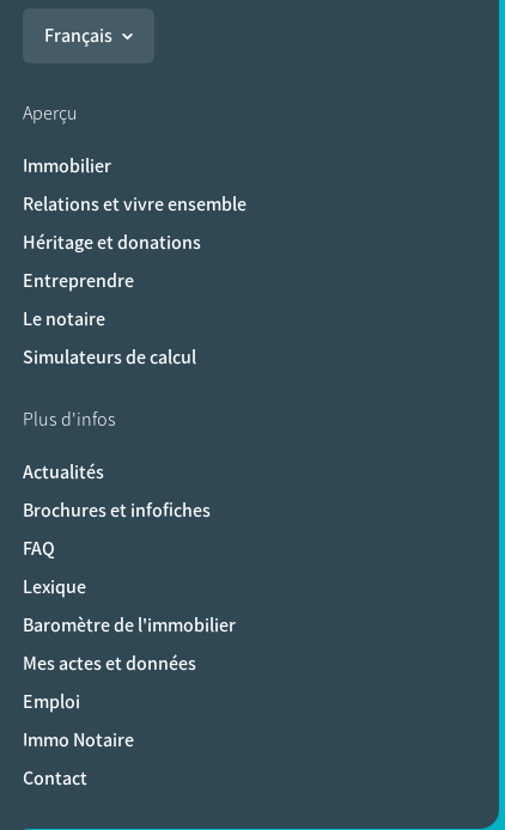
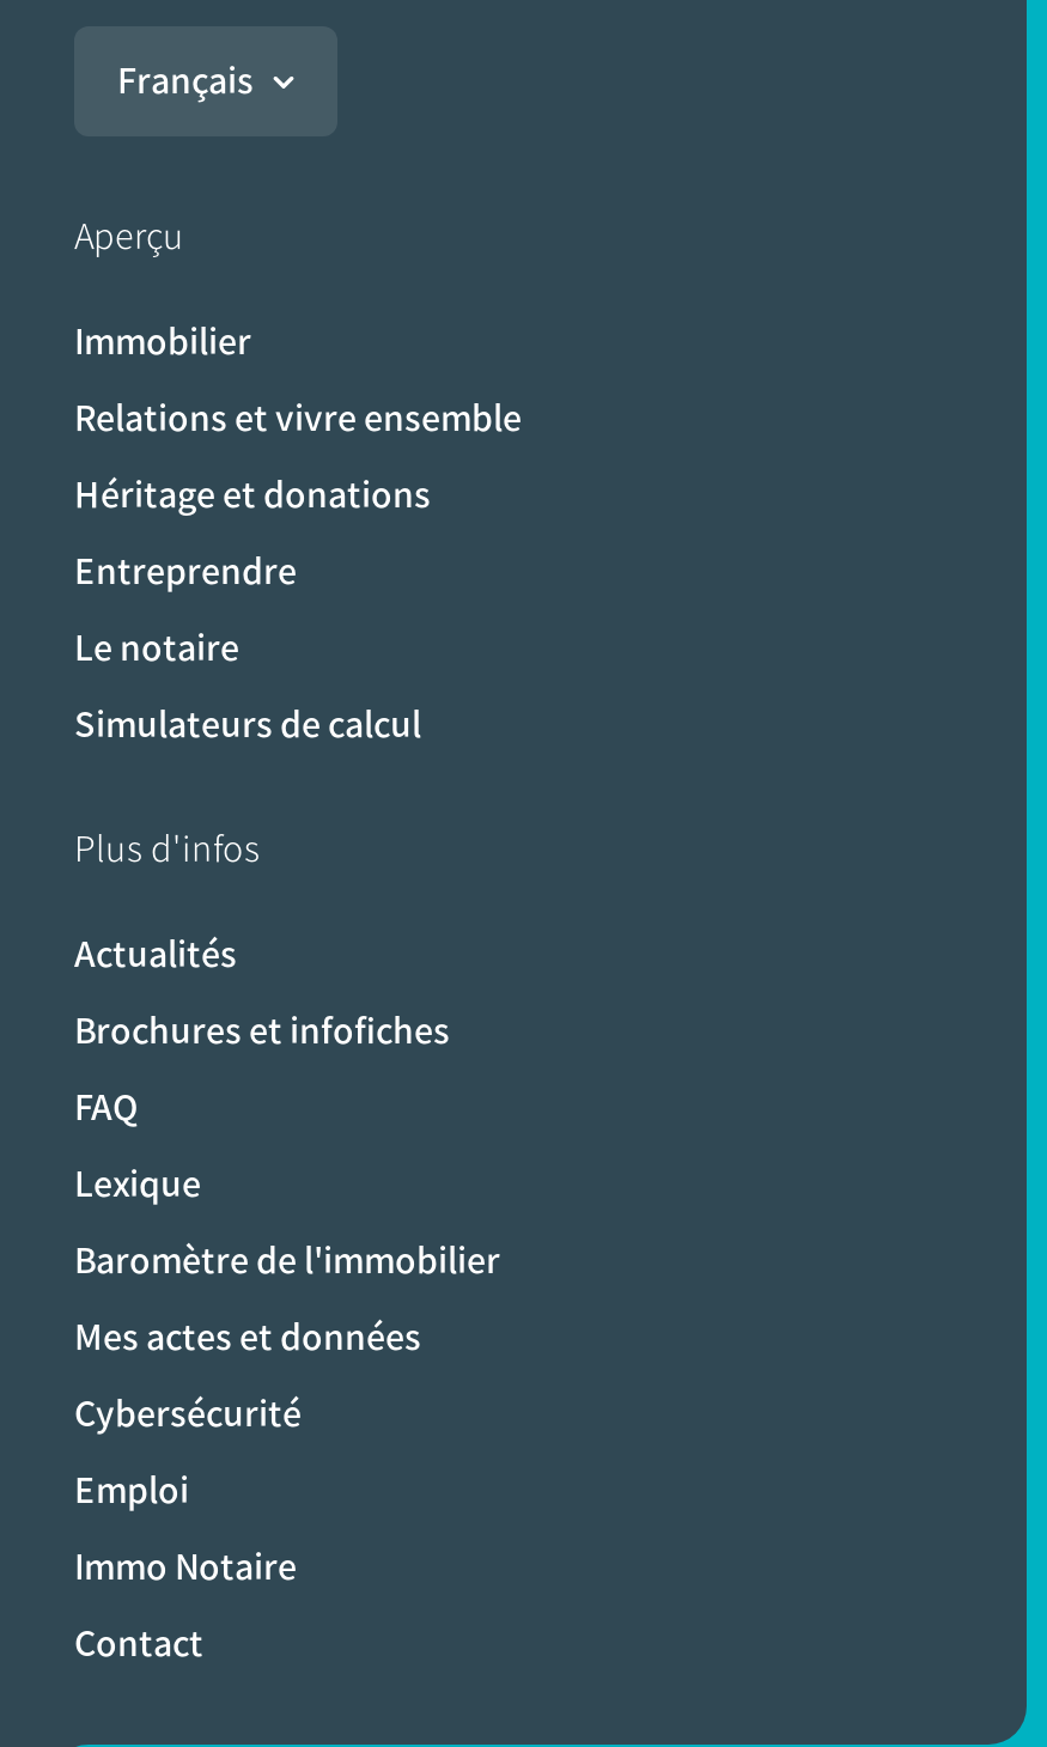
+ Cybersécurité
